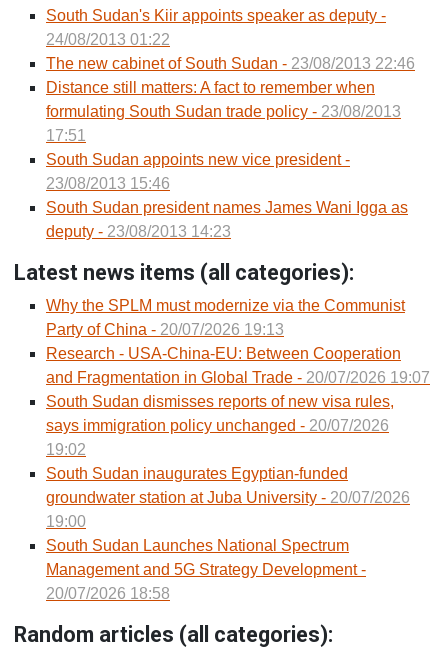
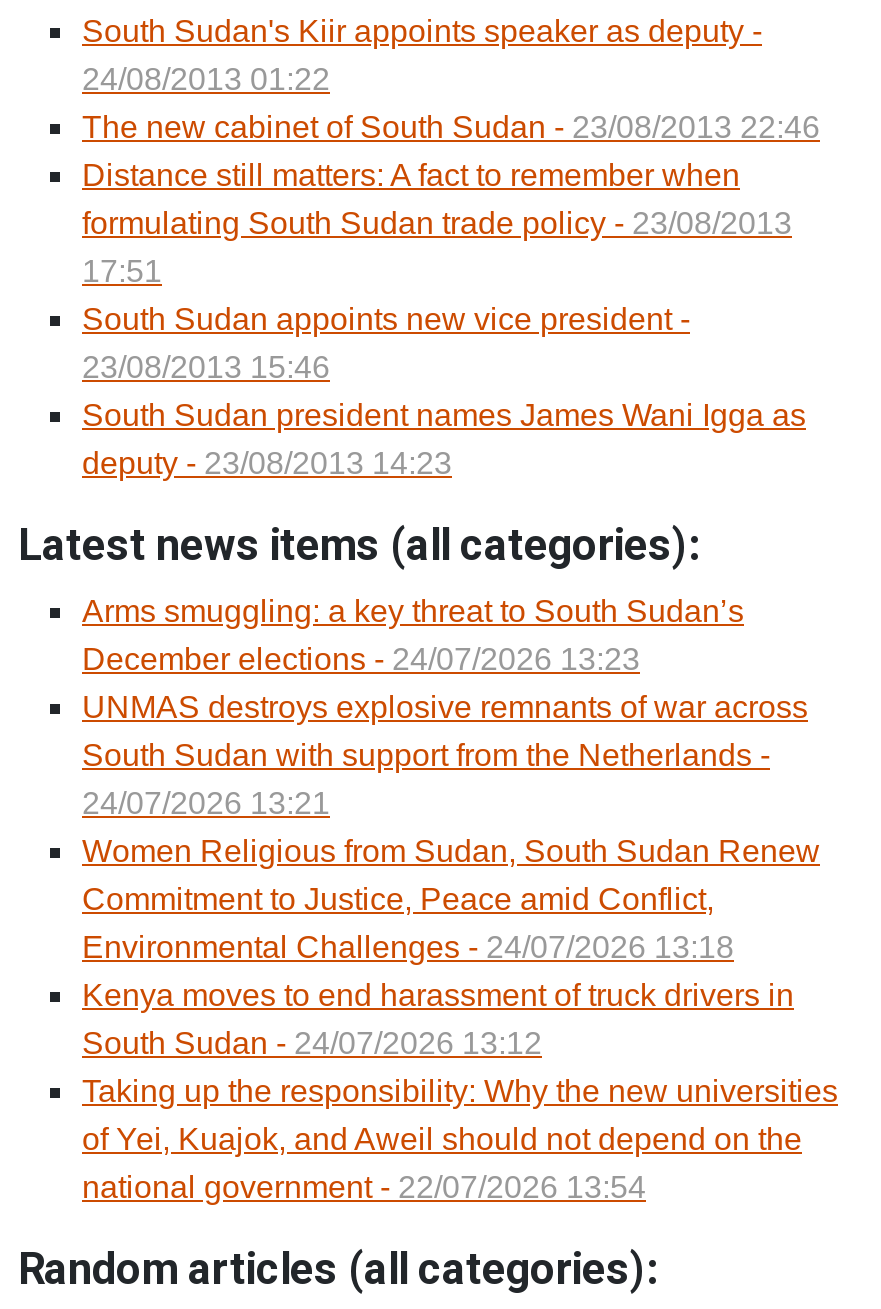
- Why the SPLM must modernize via the Communist
- Party of China - 20/07/2026 19:13
- Research - USA-China-EU: Between Cooperation
- and Fragmentation in Global Trade - 20/07/2026 19:07
- South Sudan dismisses reports of new visa rules,
- says immigration policy unchanged - 20/07/2026
- 19:02
- South Sudan inaugurates Egyptian-funded
- groundwater station at Juba University - 20/07/2026
- 19:00
- South Sudan Launches National Spectrum
- Management and 5G Strategy Development -
- 20/07/2026 18:58
+ Arms smuggling: a key threat to South Sudan’s
+ December elections - 24/07/2026 13:23
+ UNMAS destroys explosive remnants of war across
+ South Sudan with support from the Netherlands -
+ 24/07/2026 13:21
+ Women Religious from Sudan, South Sudan Renew
+ Commitment to Justice, Peace amid Conflict,
+ Environmental Challenges - 24/07/2026 13:18
+ Kenya moves to end harassment of truck drivers in
+ South Sudan - 24/07/2026 13:12
+ Taking up the responsibility: Why the new universities
+ of Yei, Kuajok, and Aweil should not depend on the
+ national government - 22/07/2026 13:54
